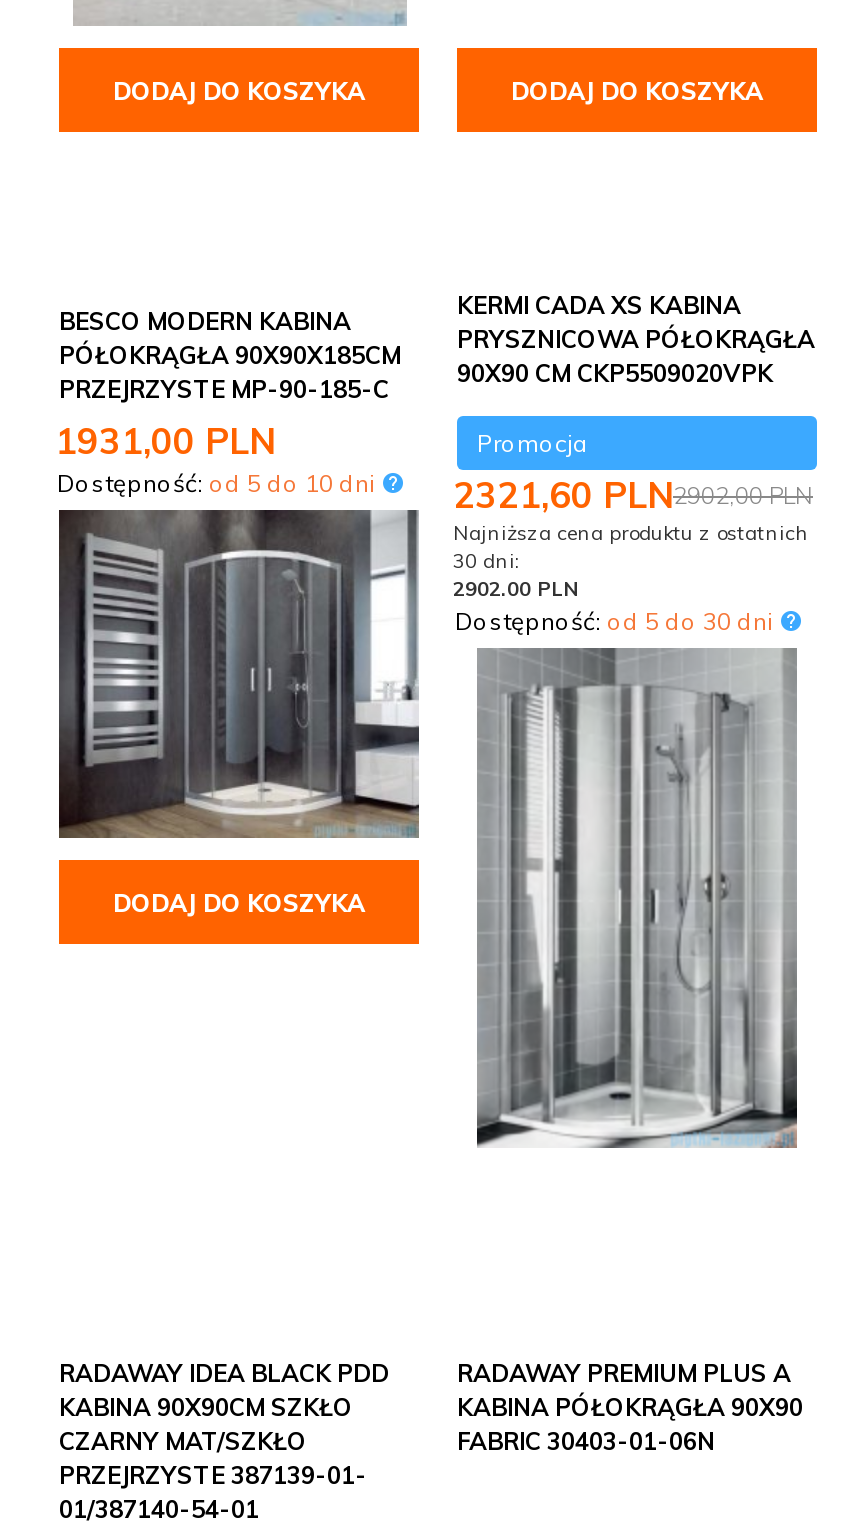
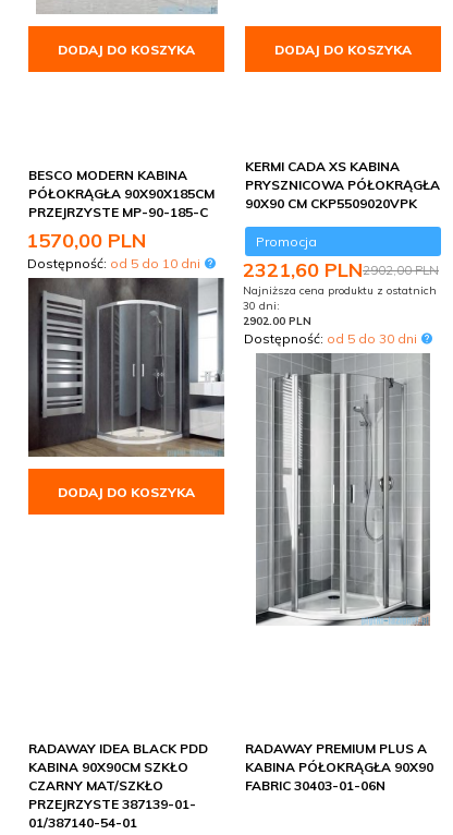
- 1931,00 PLN
+ 1570,00 PLN
